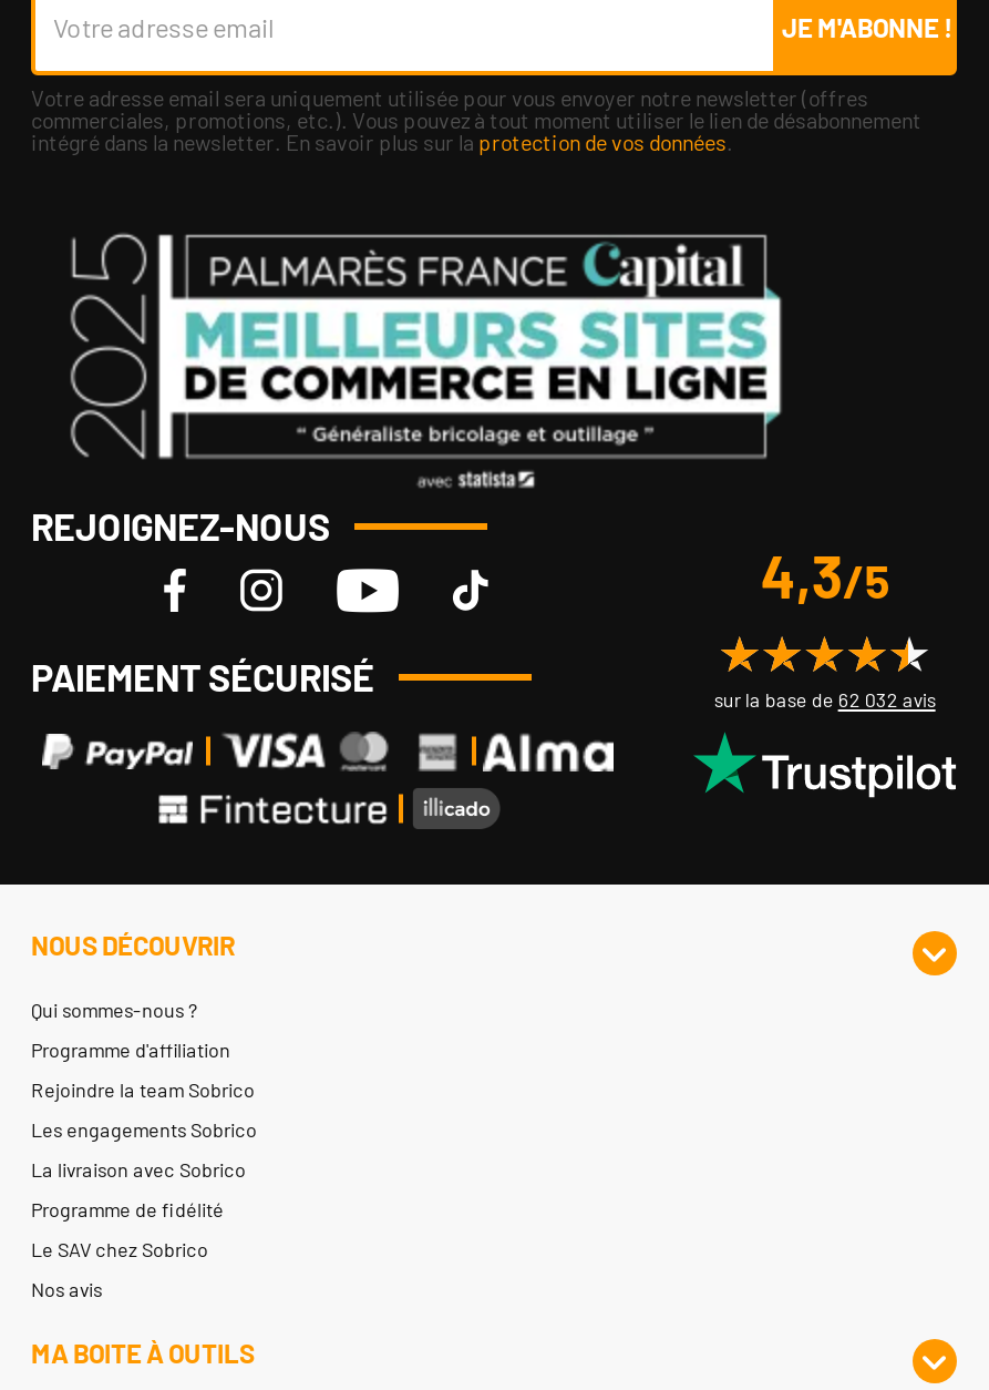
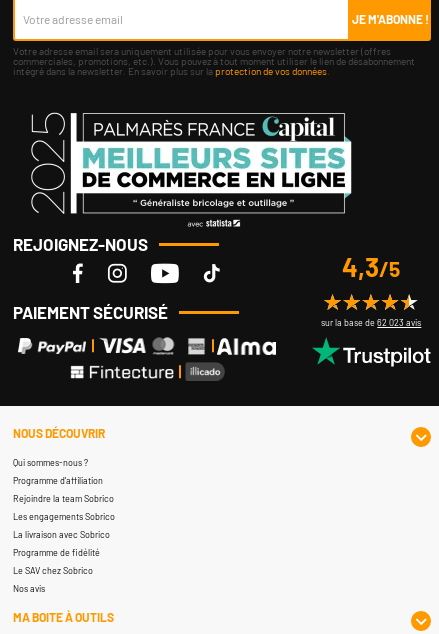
- sur la base de 62 032 avis
+ sur la base de 62 023 avis
